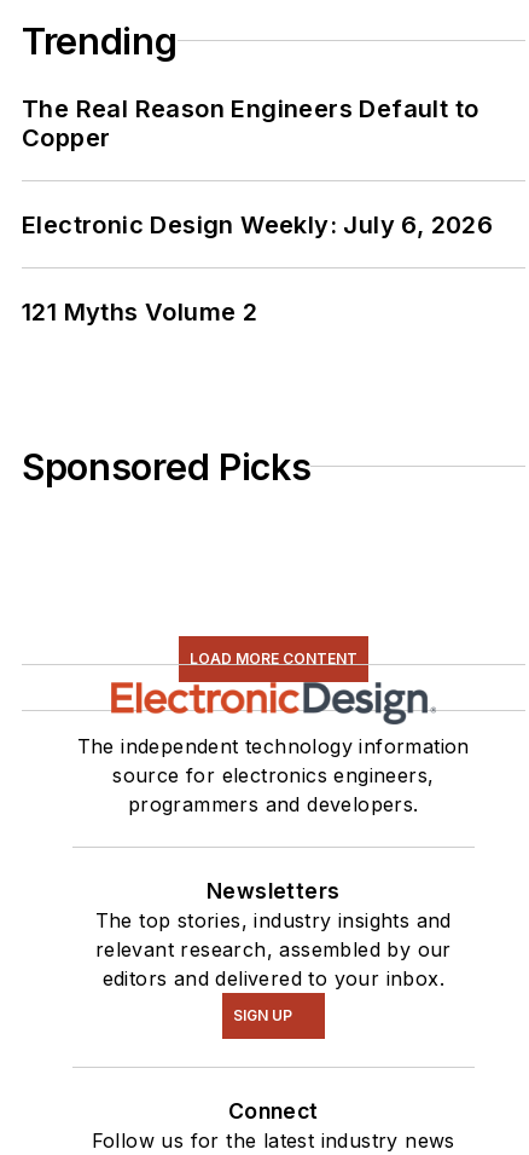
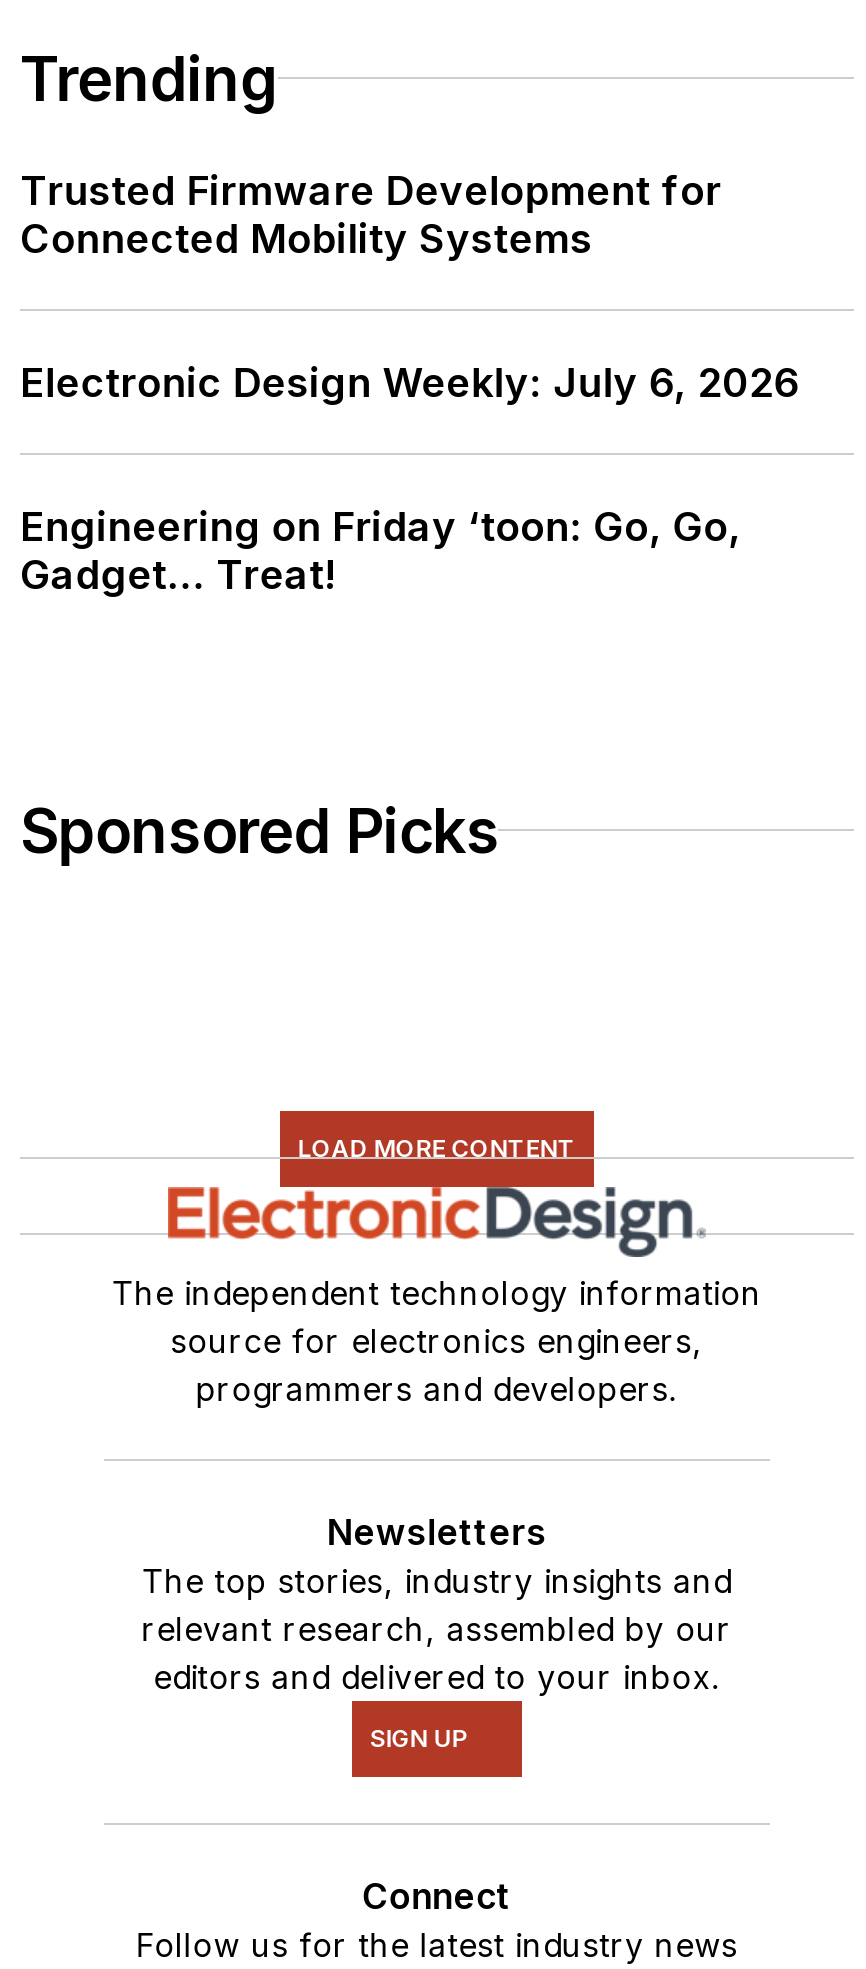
- The Real Reason Engineers Default to
- Copper
+ Trusted Firmware Development for
+ Connected Mobility Systems

- 121 Myths Volume 2
+ Engineering on Friday ‘toon: Go, Go,
+ Gadget... Treat!
